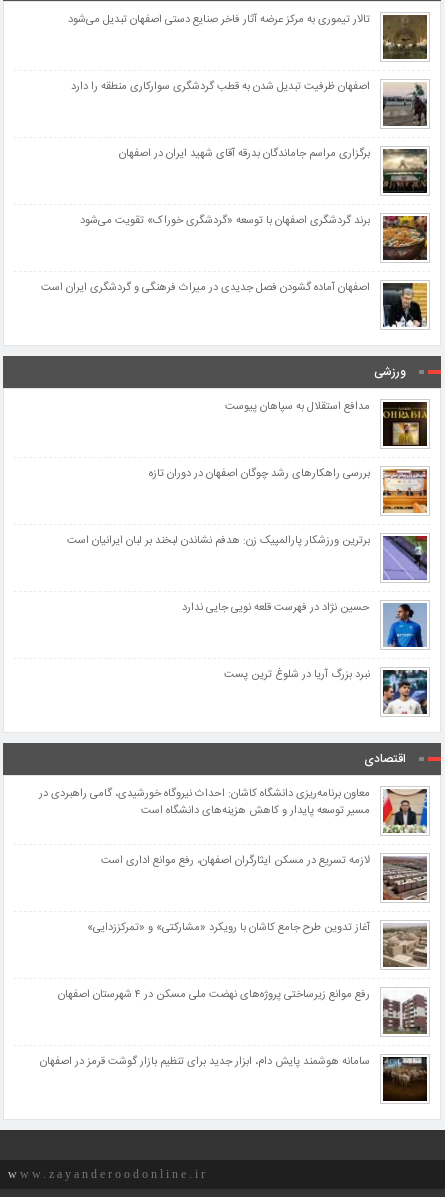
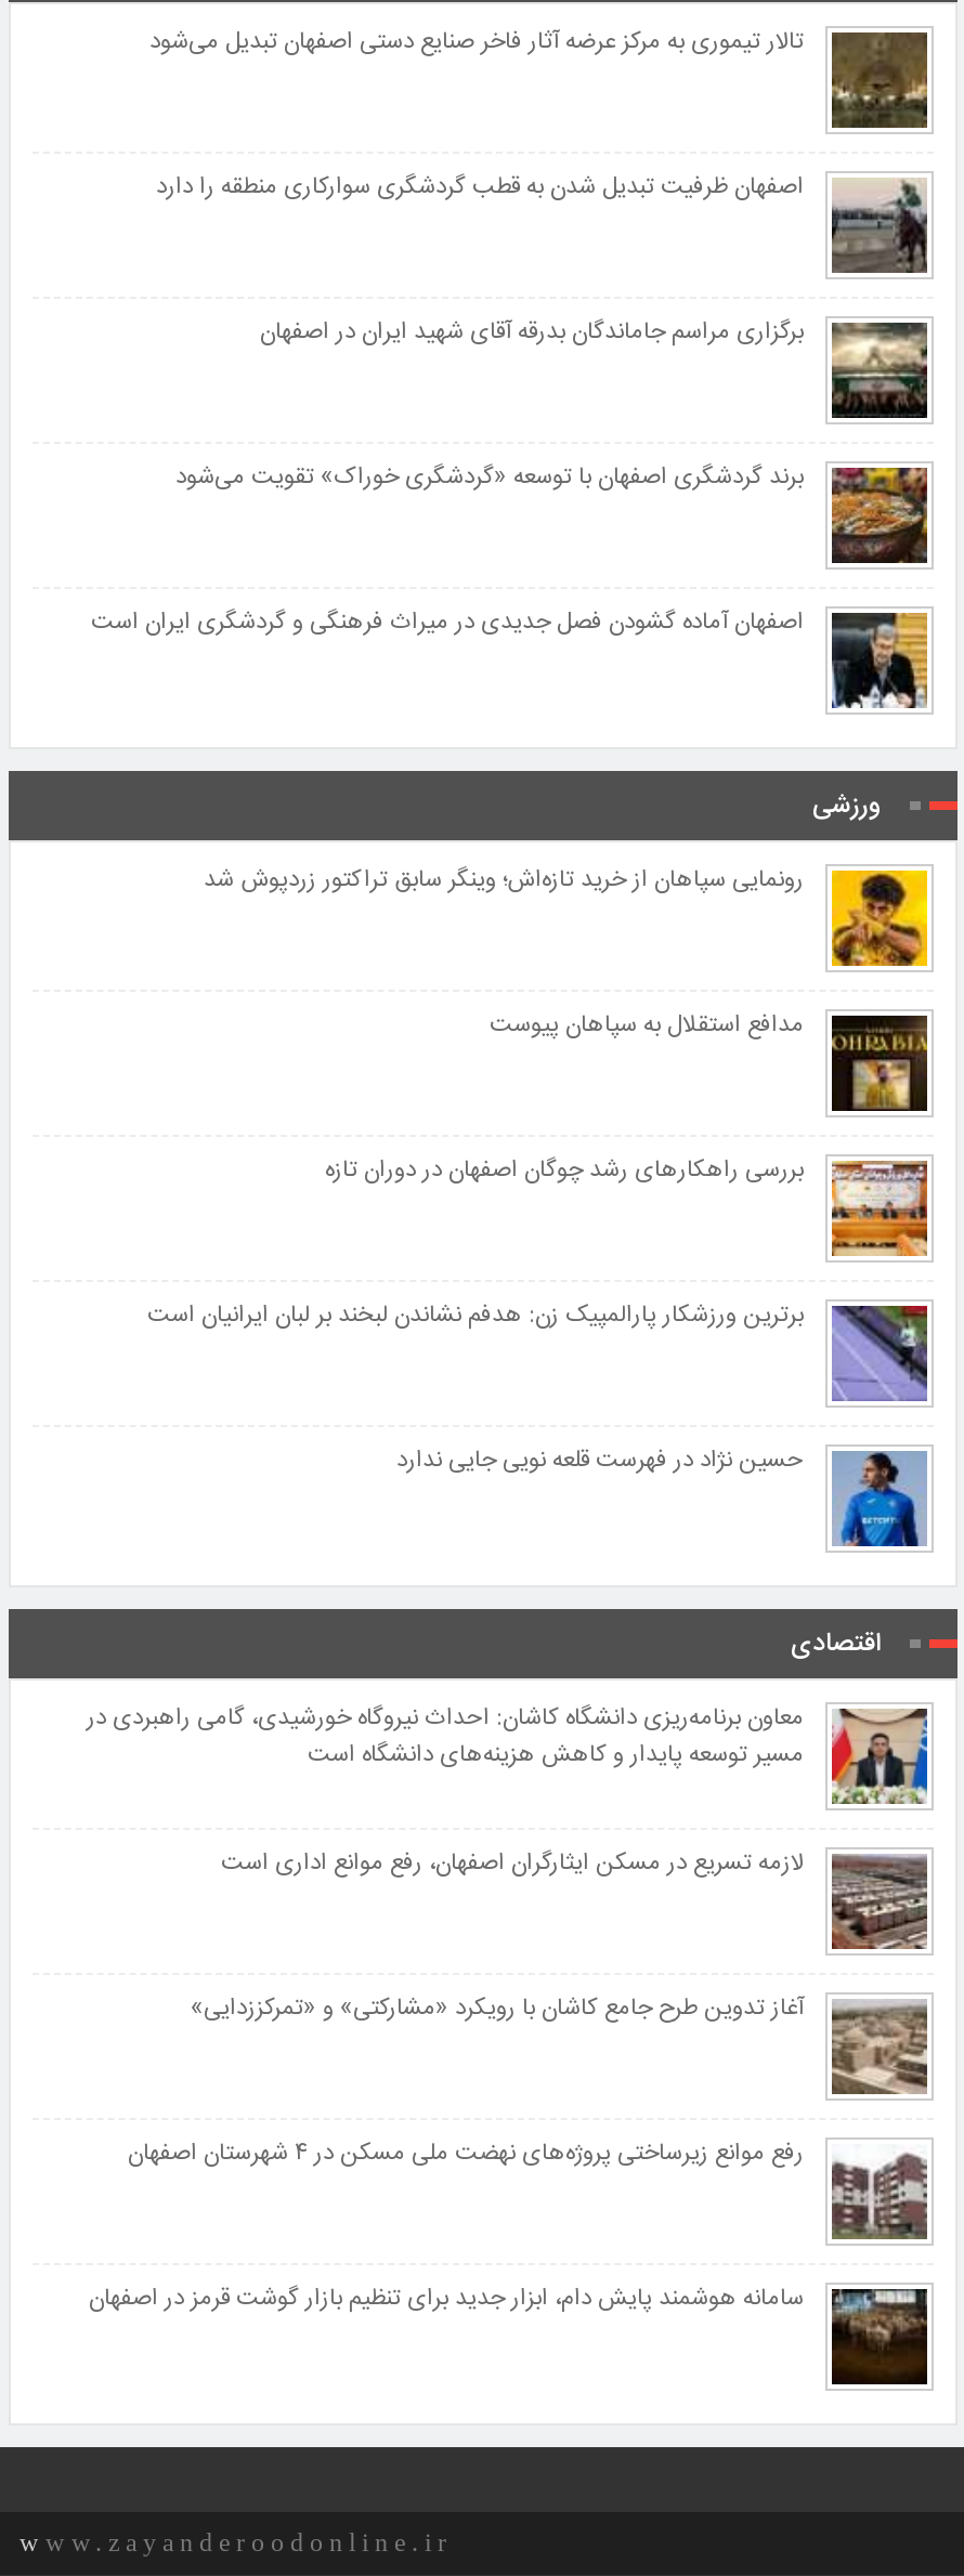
+ [image]
+ رونمایی سپاهان از خرید تازه‌اش؛ وینگر سابق تراکتور زردپوش شد

moved down: [image] | مدافع استقلال به سپاهان پیوست | بررسی راهکارهای رشد چوگان اصفهان در دوران تازه | برترین ورزشکار پارالمپیک زن: هدفم نشاندن لبخند بر لبان ایرانیان است | حسین نژاد در فهرست قلعه نویی جایی ندارد

moved down: [image]

- [image]
- نبرد بزرگ آریا در شلوغ ترین پست
